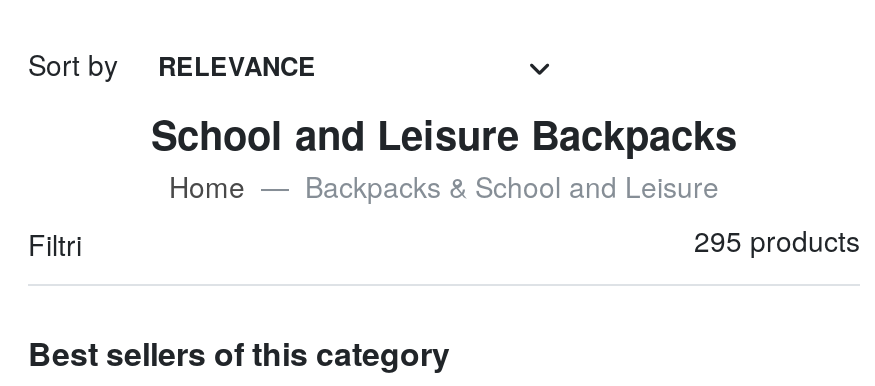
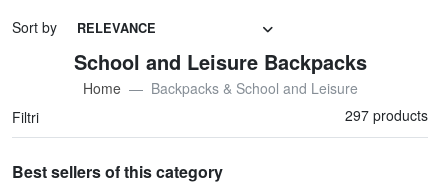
- 295 products
+ 297 products
